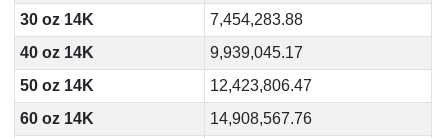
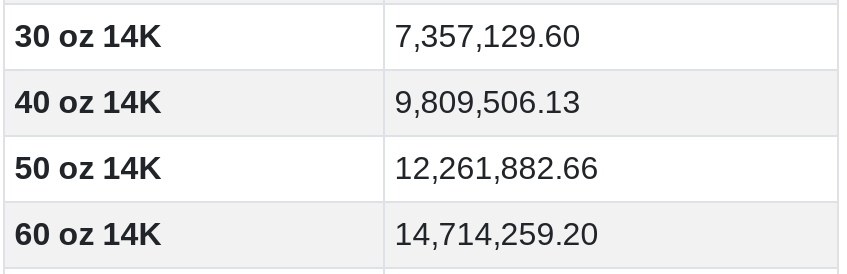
- 7,454,283.88
+ 7,357,129.60

- 9,939,045.17
+ 9,809,506.13

- 12,423,806.47
+ 12,261,882.66

- 14,908,567.76
+ 14,714,259.20
